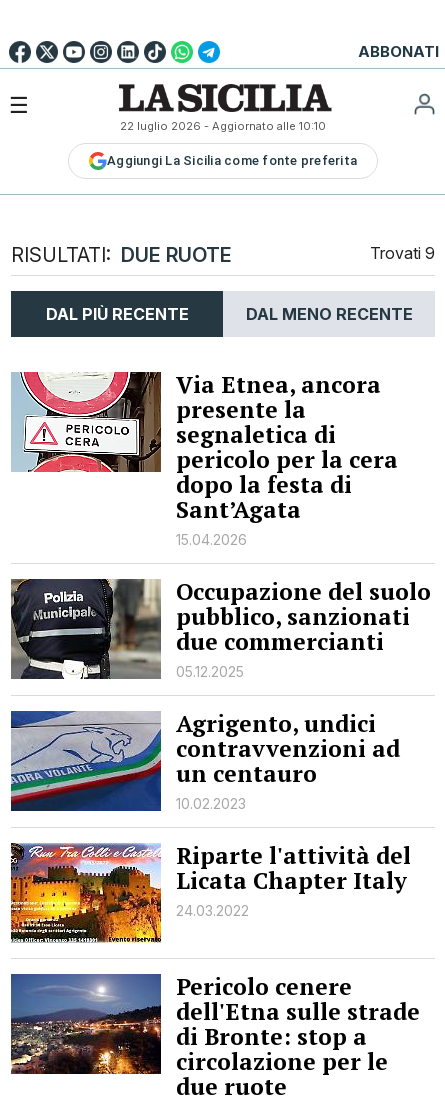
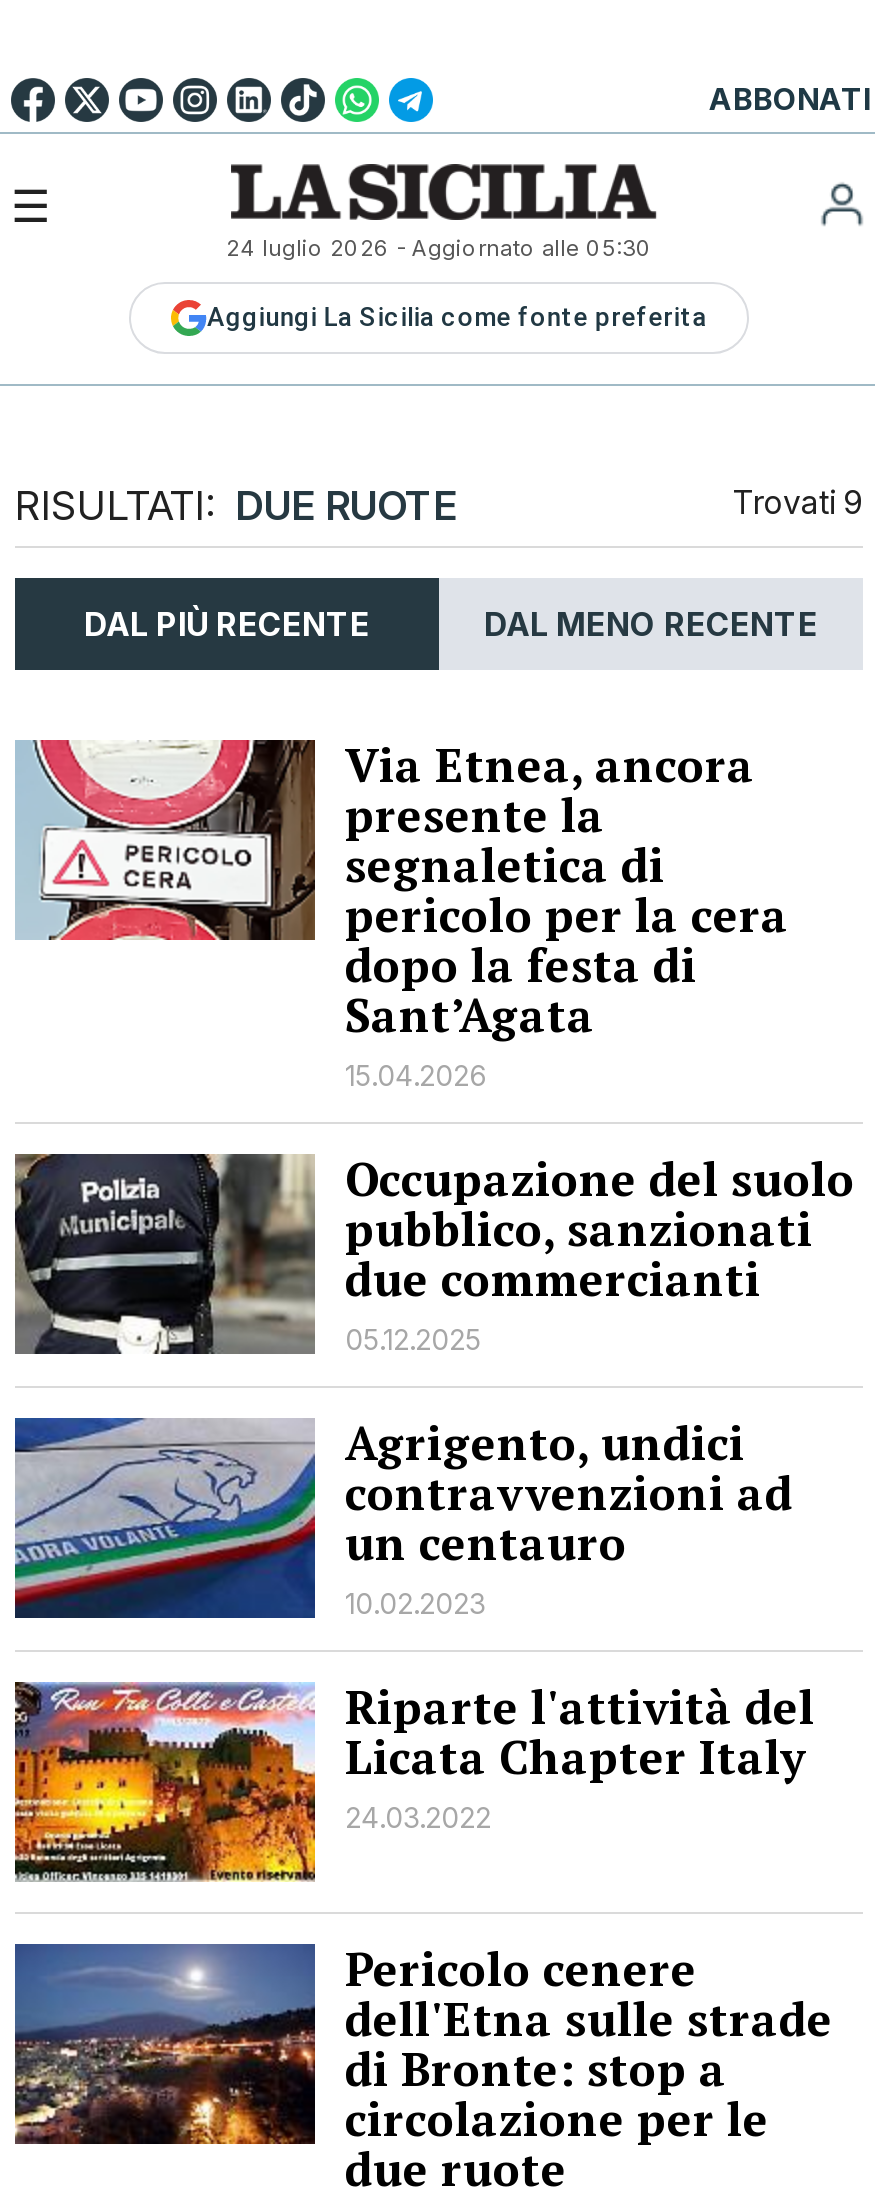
- 22 luglio 2026 - Aggiornato alle 10:10
+ 24 luglio 2026 - Aggiornato alle 05:30
